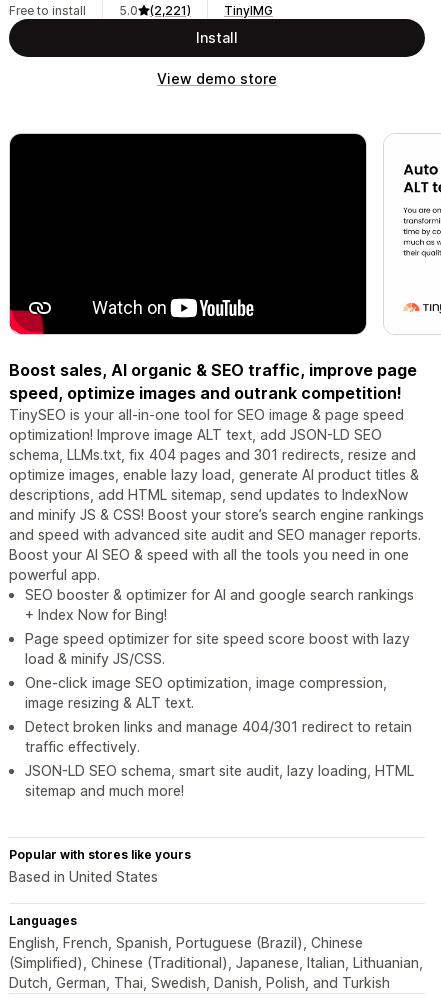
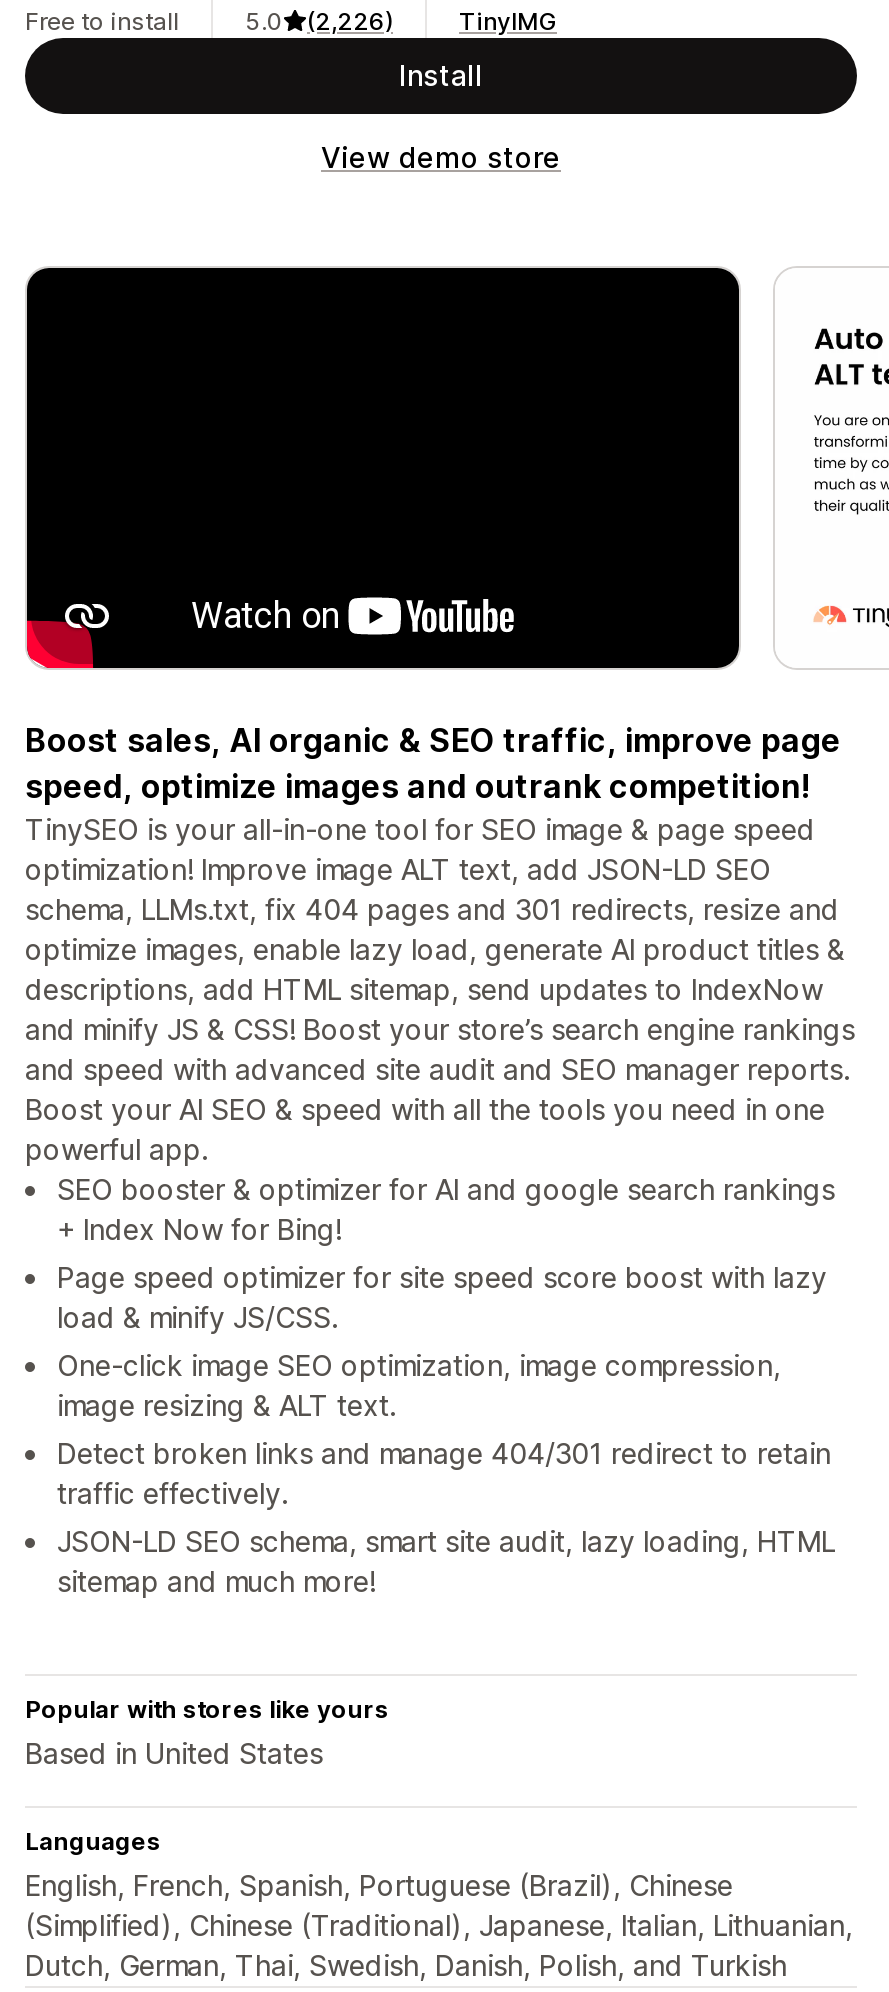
- 5.0 (2,221)
+ 5.0 (2,226)
